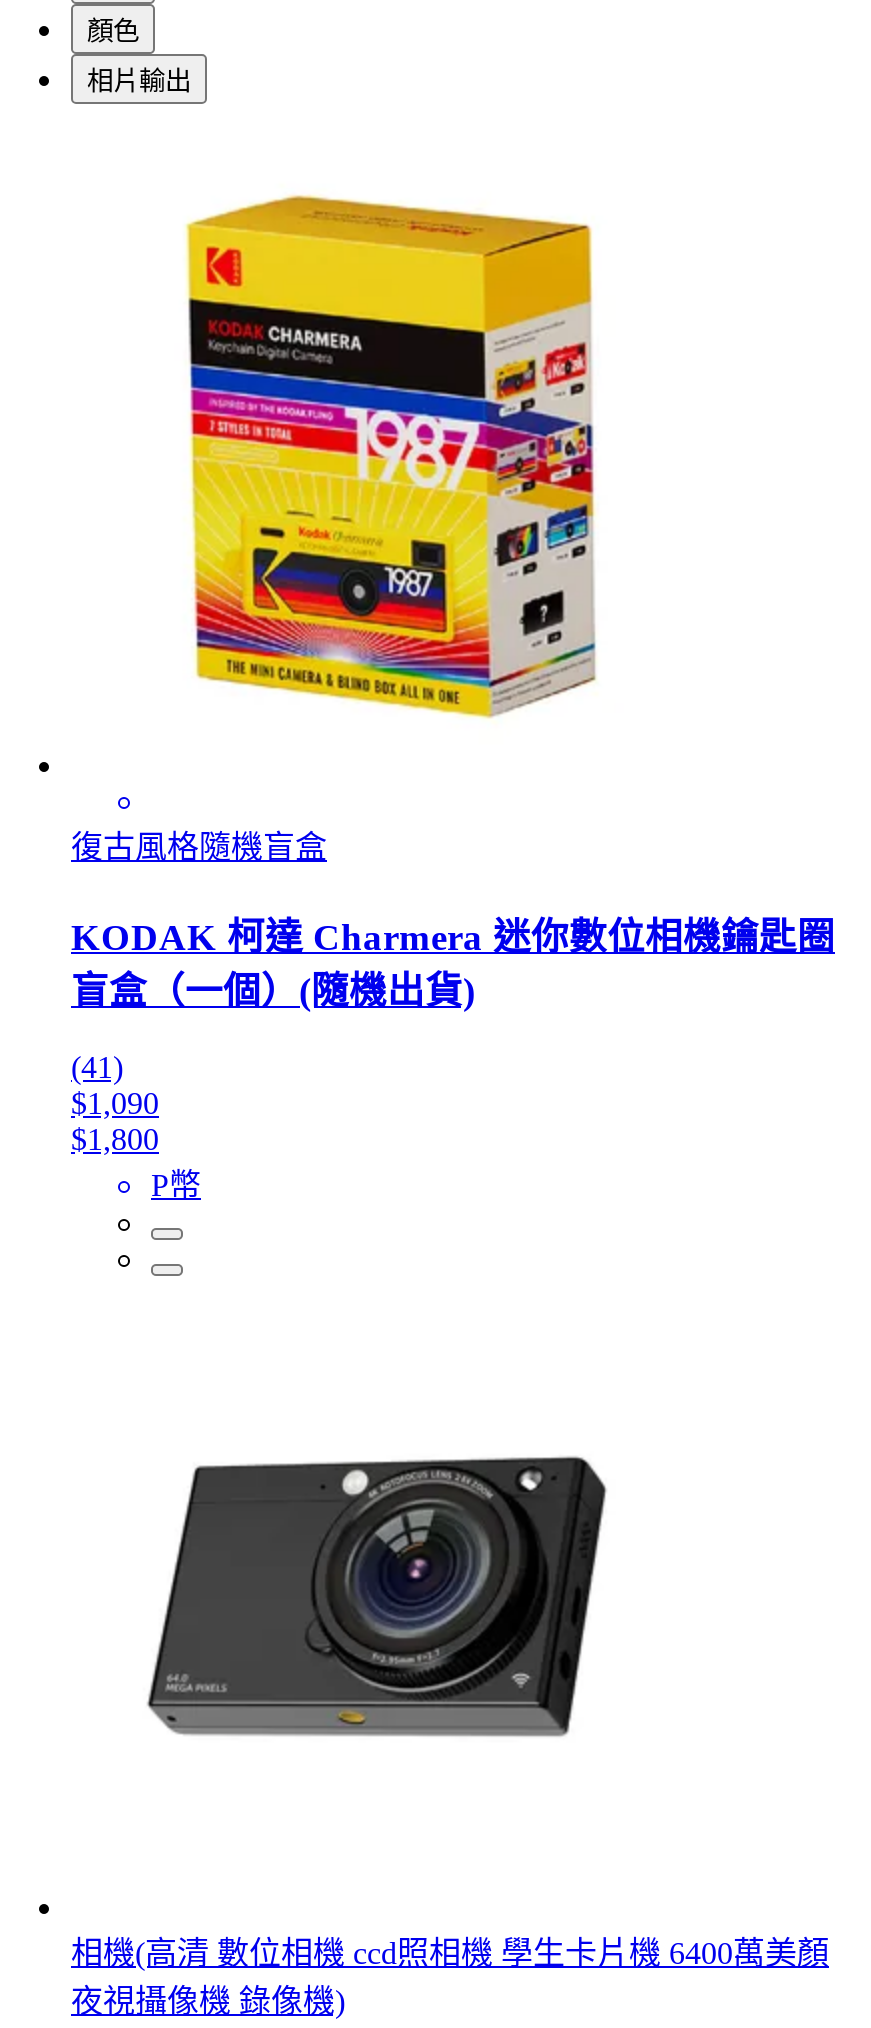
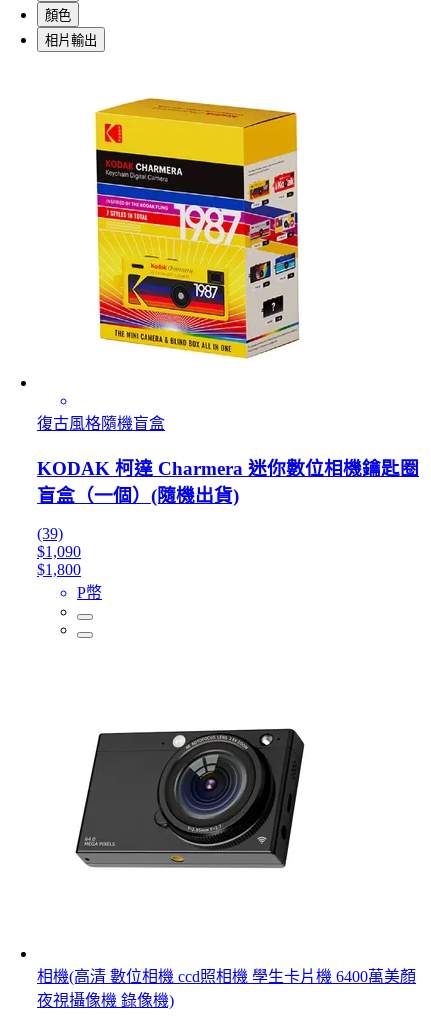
- (41)
+ (39)
